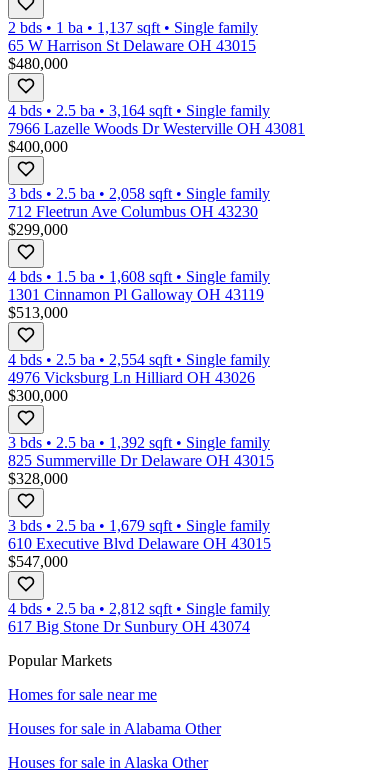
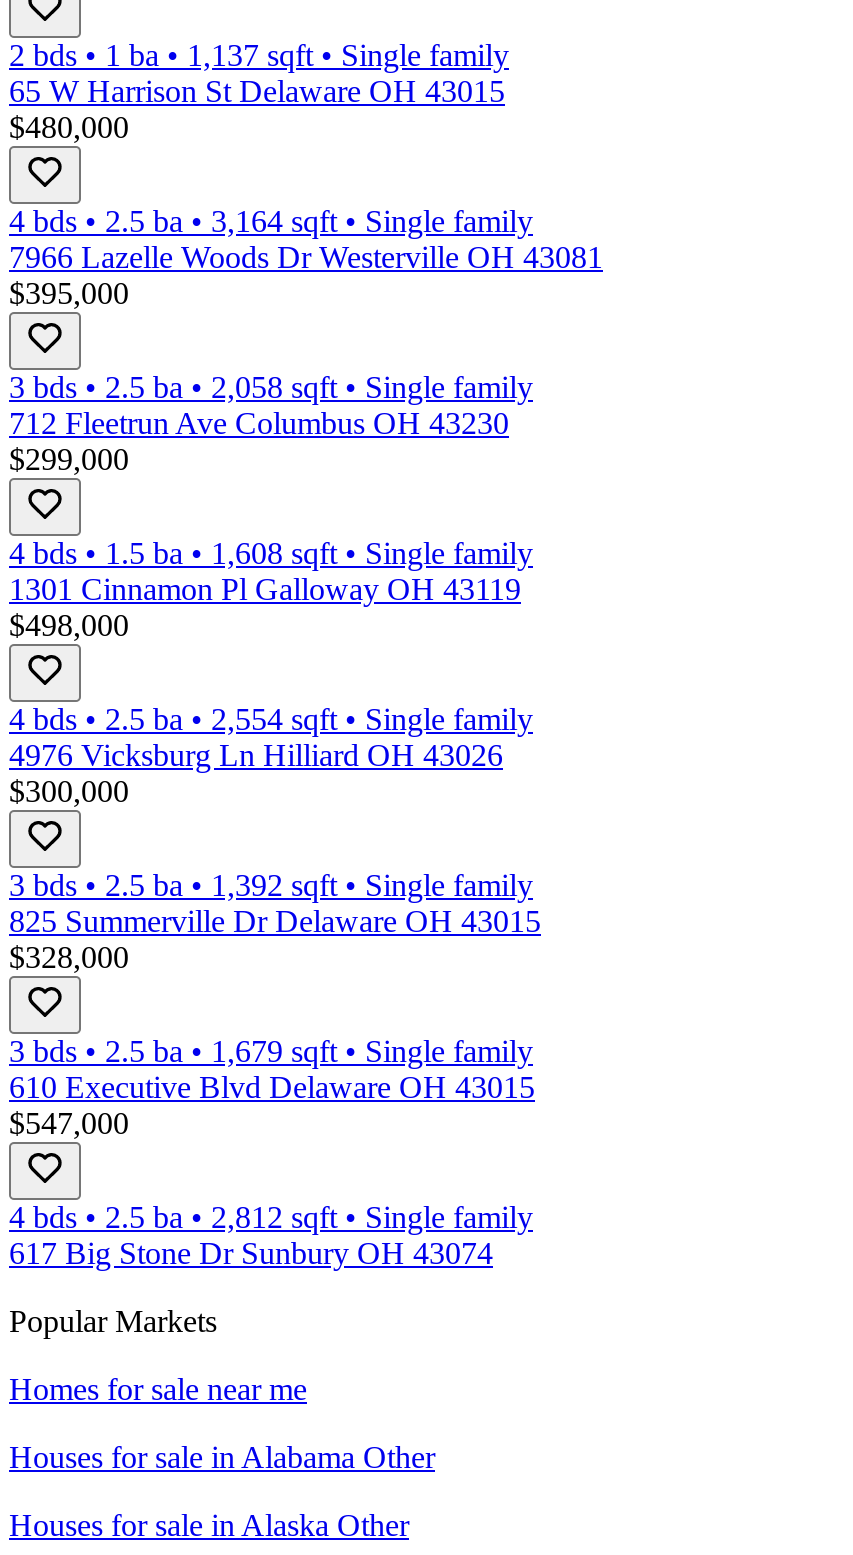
- $400,000
+ $395,000

- $513,000
+ $498,000
